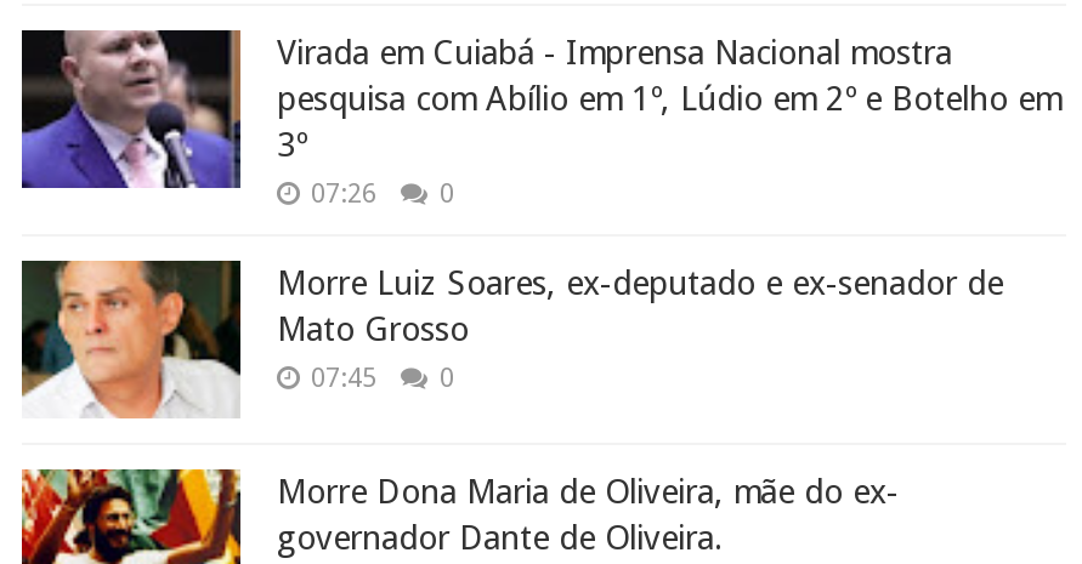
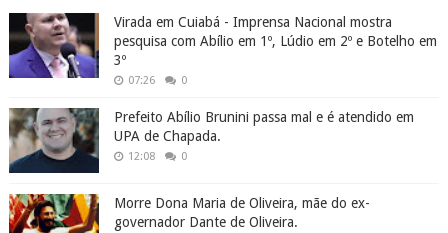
- [image]
- Morre Luiz Soares, ex-deputado e ex-senador de
- Mato Grosso
- 07:45
+ [image]
+ Prefeito Abílio Brunini passa mal e é atendido em
+ UPA de Chapada.
+ 12:08
